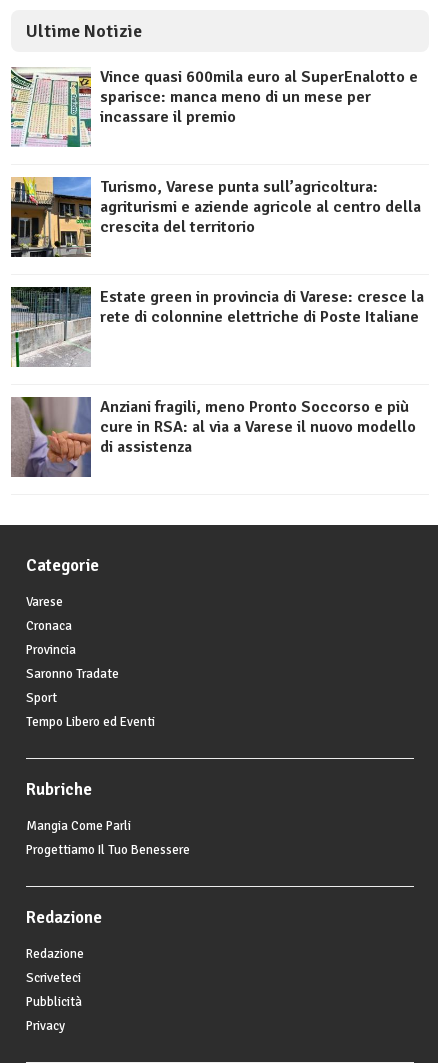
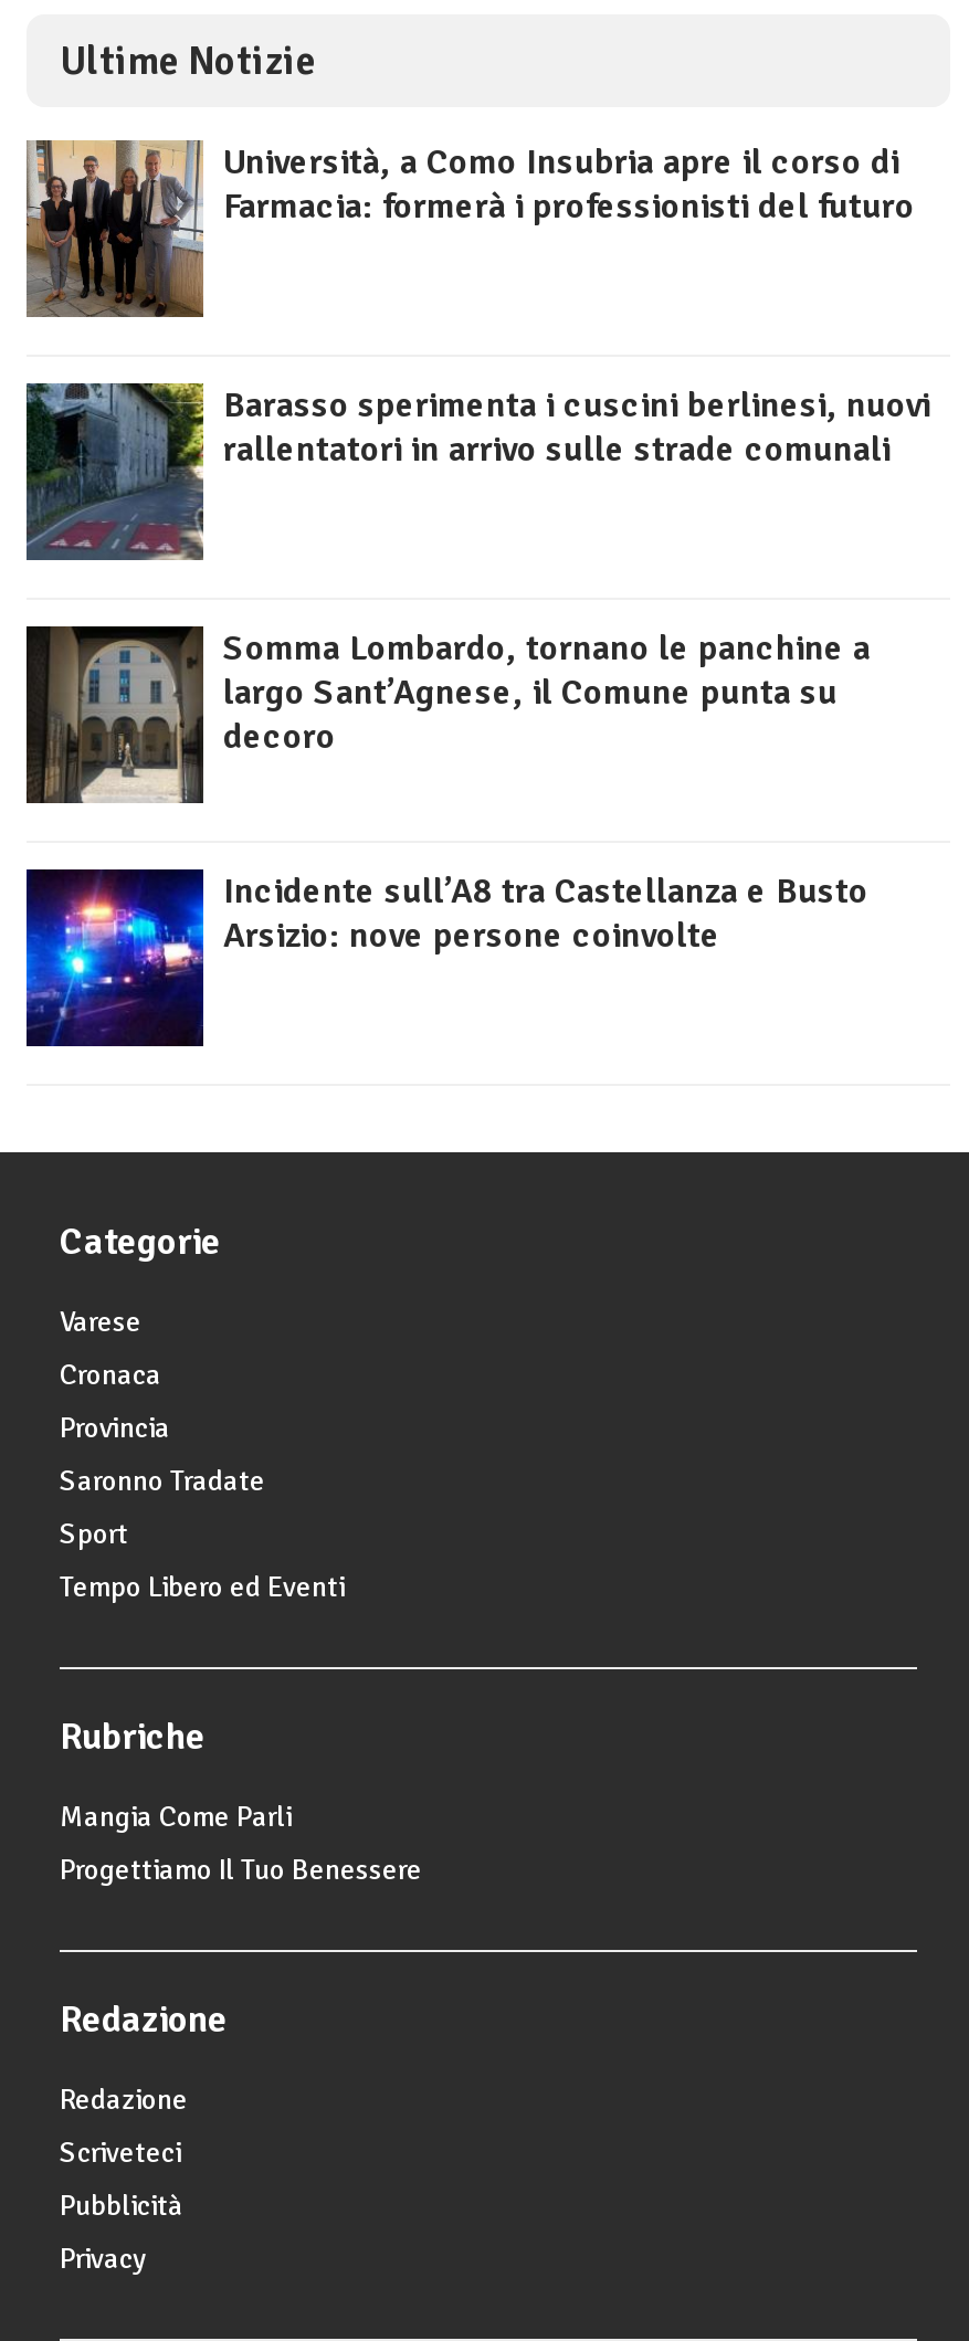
- [image]
- Vince quasi 600mila euro al SuperEnalotto e
- sparisce: manca meno di un mese per
- incassare il premio
+ [image]
+ Università, a Como Insubria apre il corso di
+ Farmacia: formerà i professionisti del futuro

- [image]
- Turismo, Varese punta sull’agricoltura:
- agriturismi e aziende agricole al centro della
- crescita del territorio
+ [image]
+ Barasso sperimenta i cuscini berlinesi, nuovi
+ rallentatori in arrivo sulle strade comunali

- [image]
- Estate green in provincia di Varese: cresce la
- rete di colonnine elettriche di Poste Italiane
+ [image]
+ Somma Lombardo, tornano le panchine a
+ largo Sant’Agnese, il Comune punta su
+ decoro

- [image]
- Anziani fragili, meno Pronto Soccorso e più
- cure in RSA: al via a Varese il nuovo modello
- di assistenza
+ [image]
+ Incidente sull’A8 tra Castellanza e Busto
+ Arsizio: nove persone coinvolte
